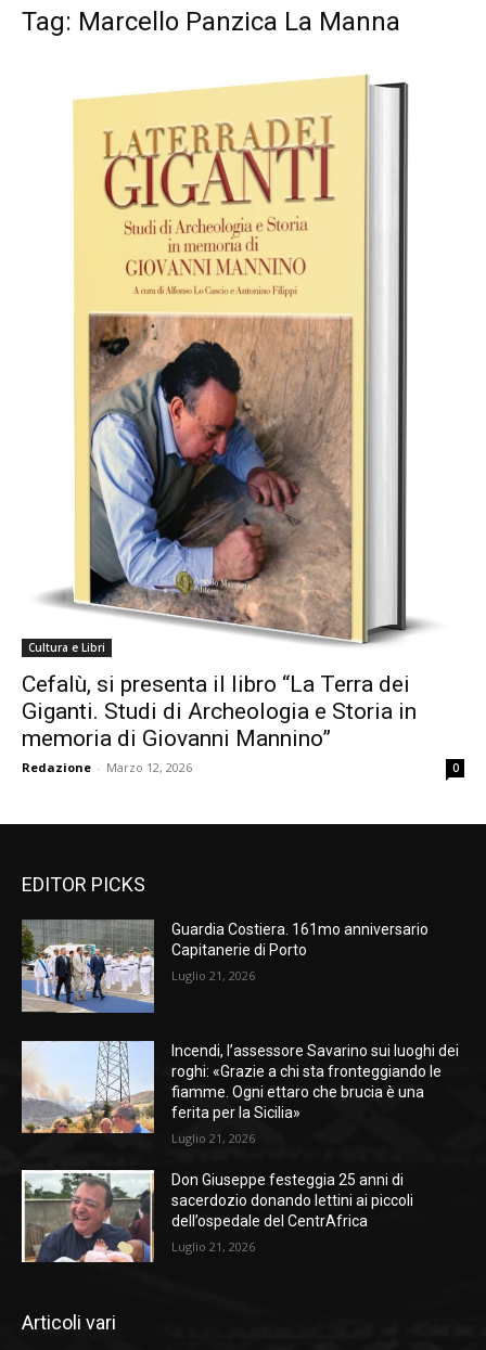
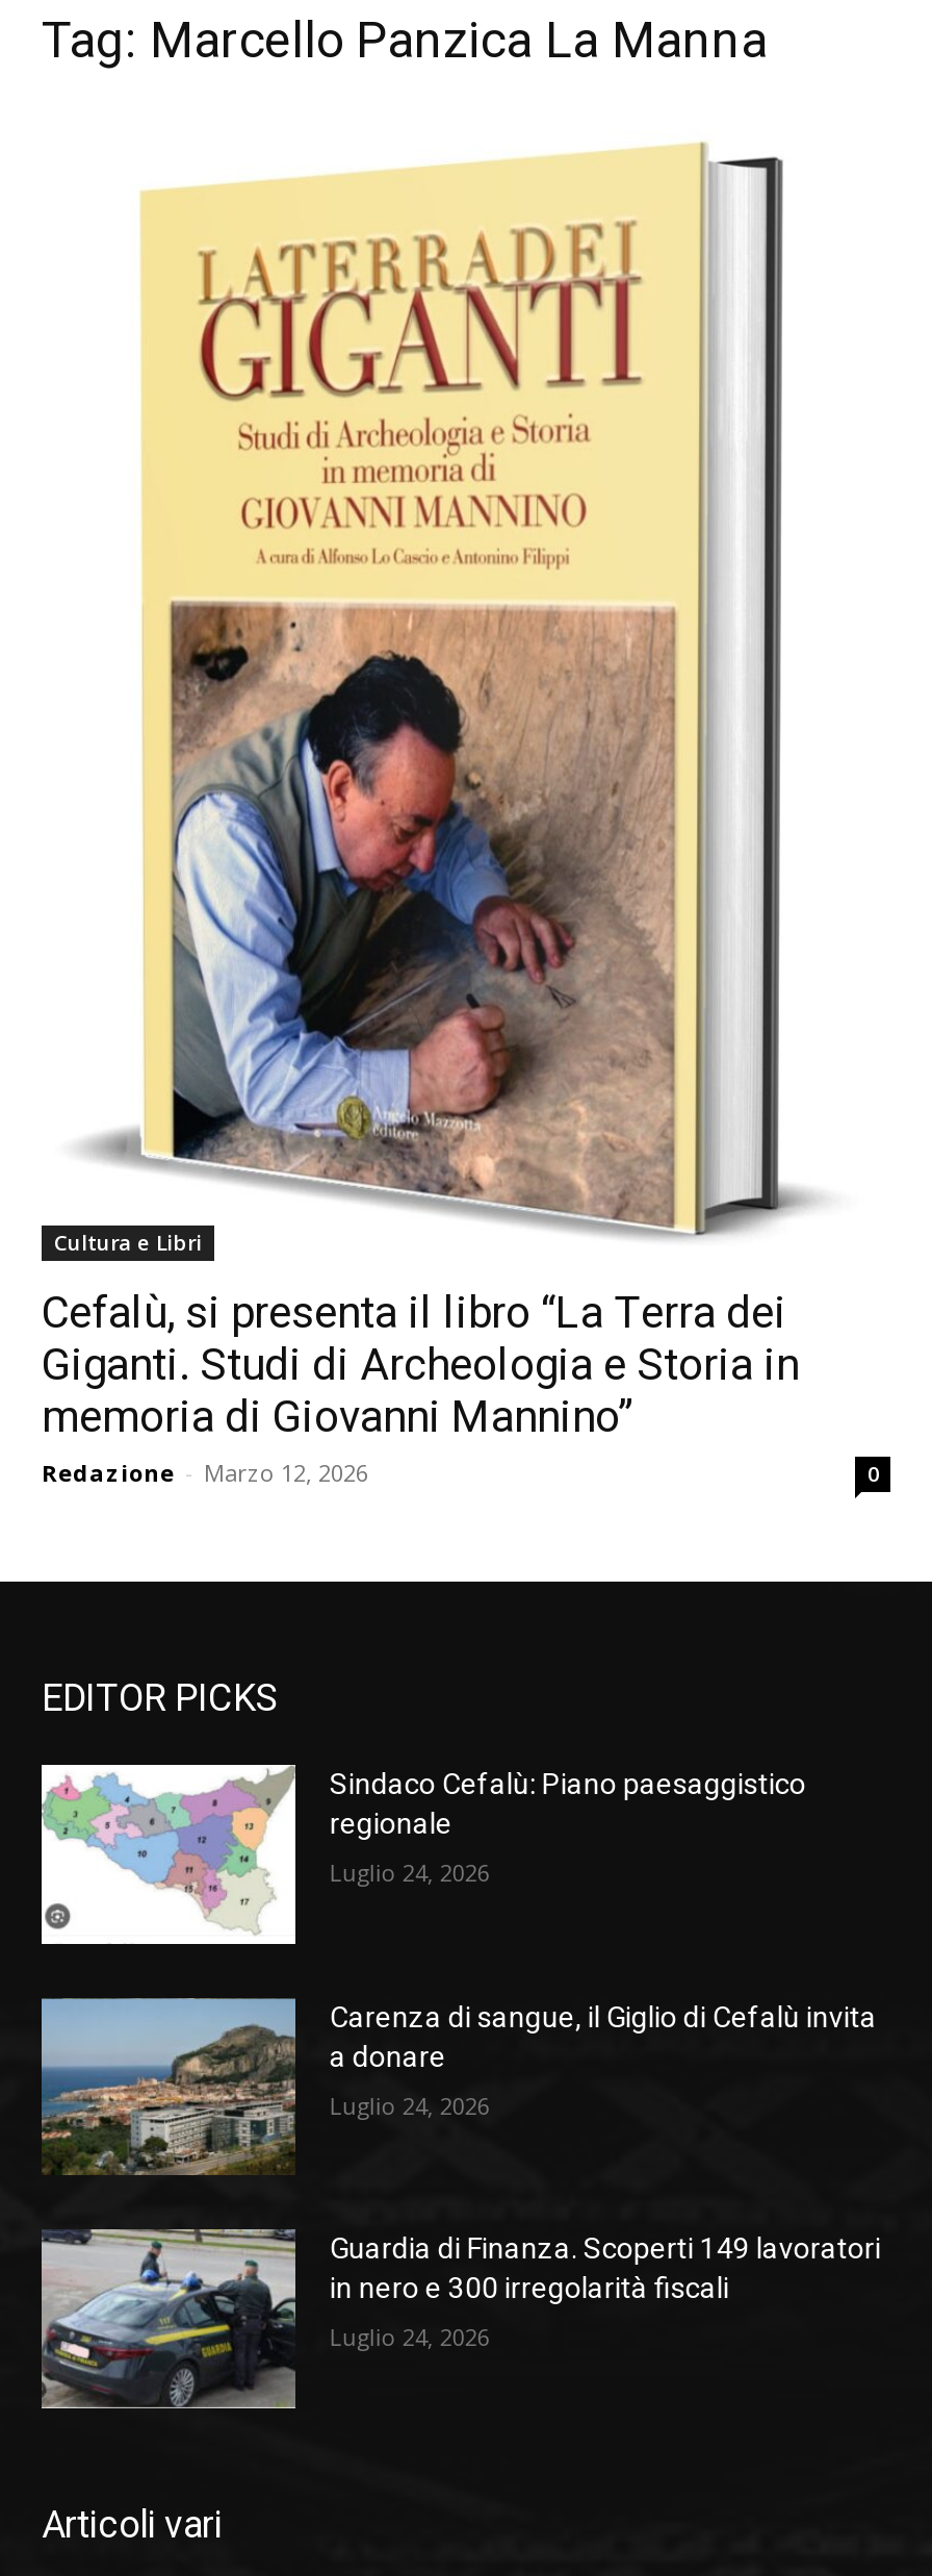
- [image]
- Guardia Costiera. 161mo anniversario
- Capitanerie di Porto
+ [image]
+ Sindaco Cefalù: Piano paesaggistico
+ regionale

- Luglio 21, 2026
+ Luglio 24, 2026

- [image]
- Incendi, l’assessore Savarino sui luoghi dei
- roghi: «Grazie a chi sta fronteggiando le
- fiamme. Ogni ettaro che brucia è una
- ferita per la Sicilia»
+ [image]
+ Carenza di sangue, il Giglio di Cefalù invita
+ a donare

- Luglio 21, 2026
+ Luglio 24, 2026

- [image]
- Don Giuseppe festeggia 25 anni di
- sacerdozio donando lettini ai piccoli
- dell’ospedale del CentrAfrica
+ [image]
+ Guardia di Finanza. Scoperti 149 lavoratori
+ in nero e 300 irregolarità fiscali

- Luglio 21, 2026
+ Luglio 24, 2026
